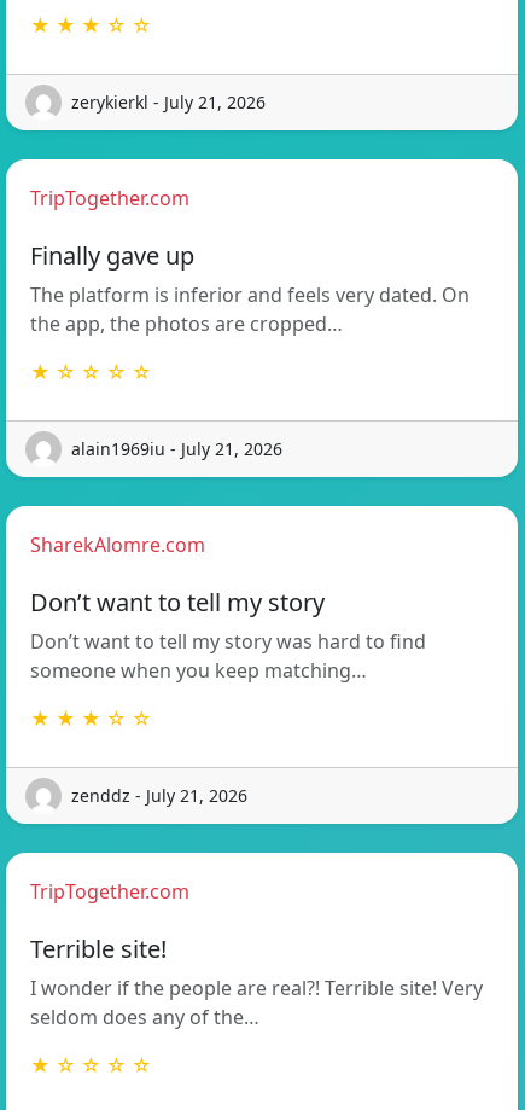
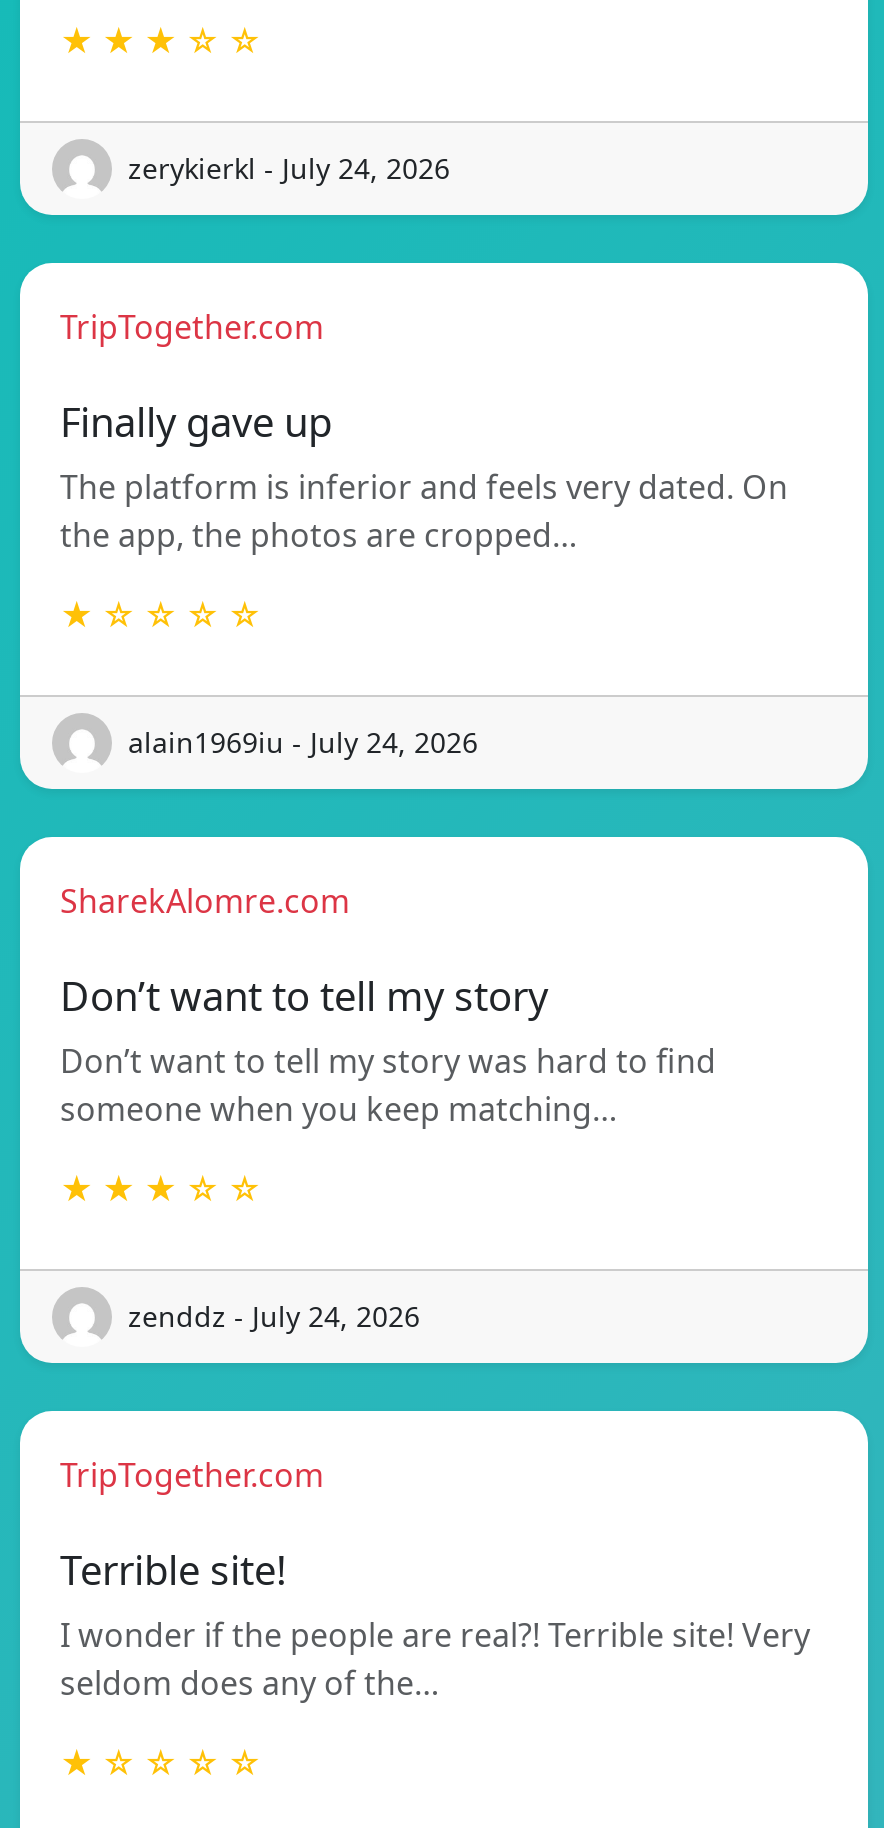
- zerykierkl - July 21, 2026
+ zerykierkl - July 24, 2026

- alain1969iu - July 21, 2026
+ alain1969iu - July 24, 2026

- zenddz - July 21, 2026
+ zenddz - July 24, 2026
